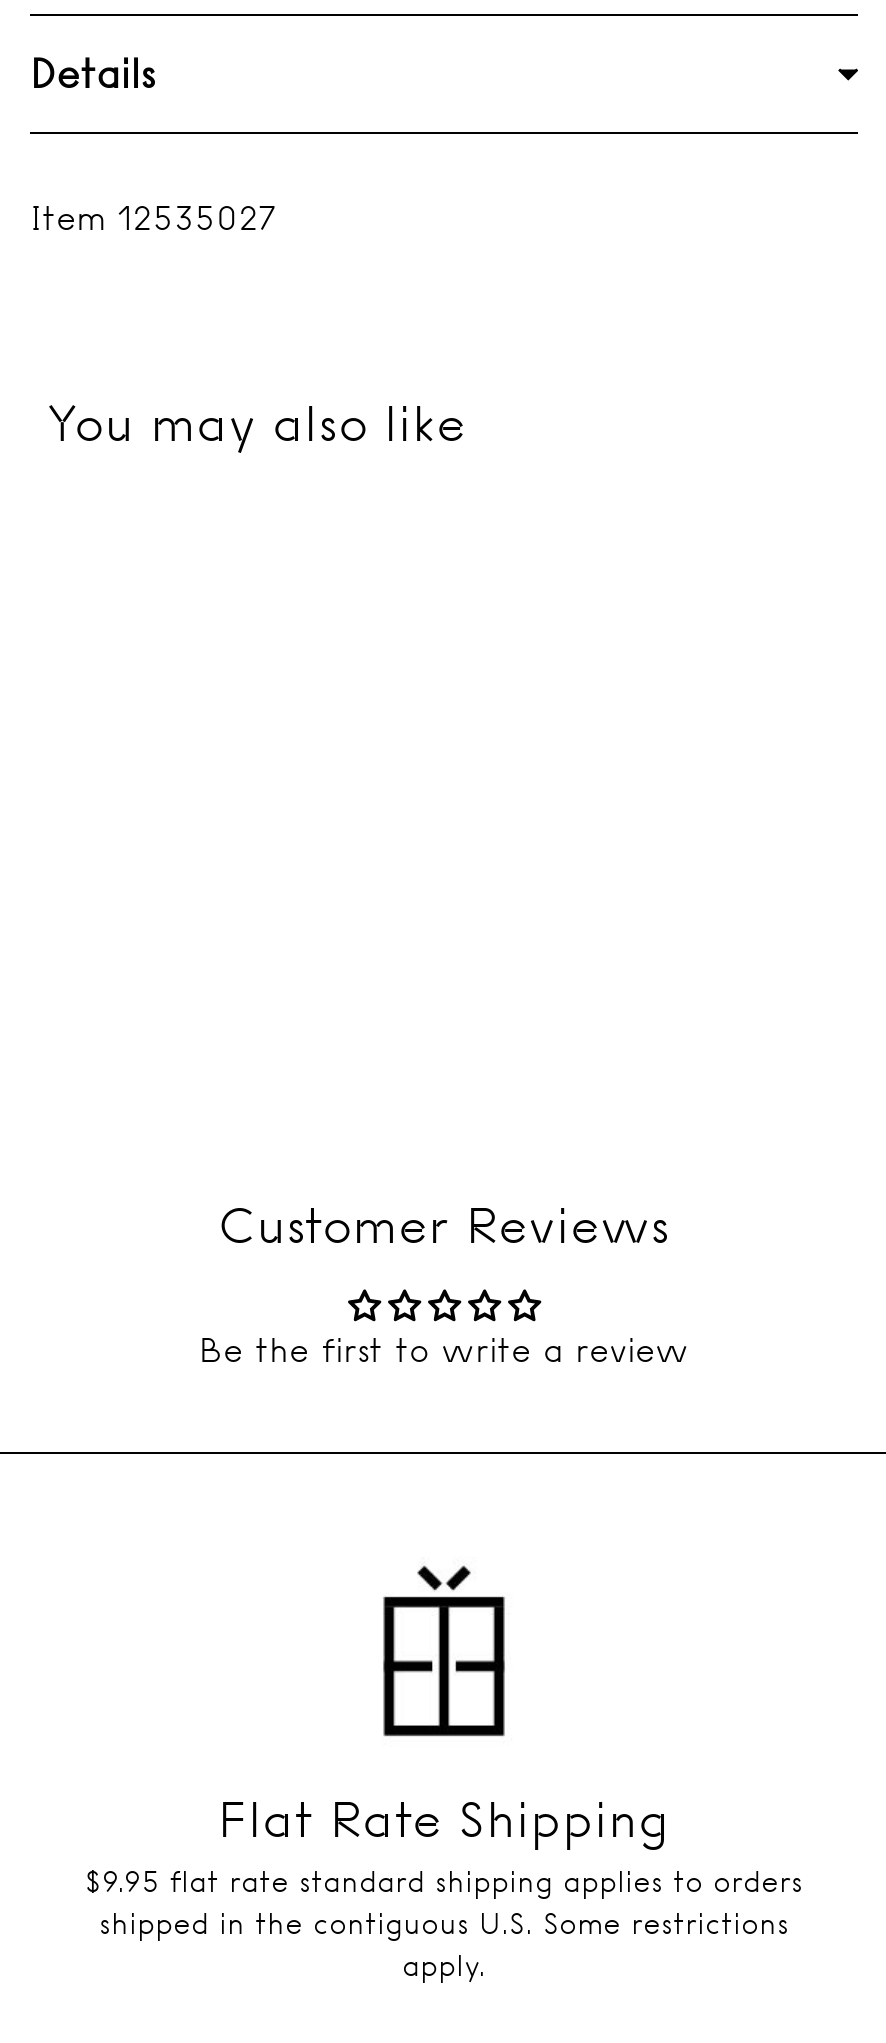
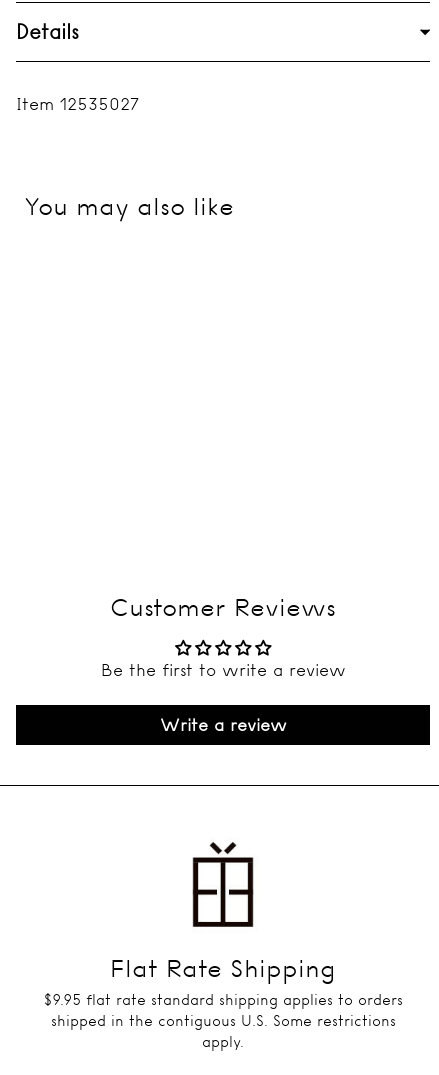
+ Write a review
